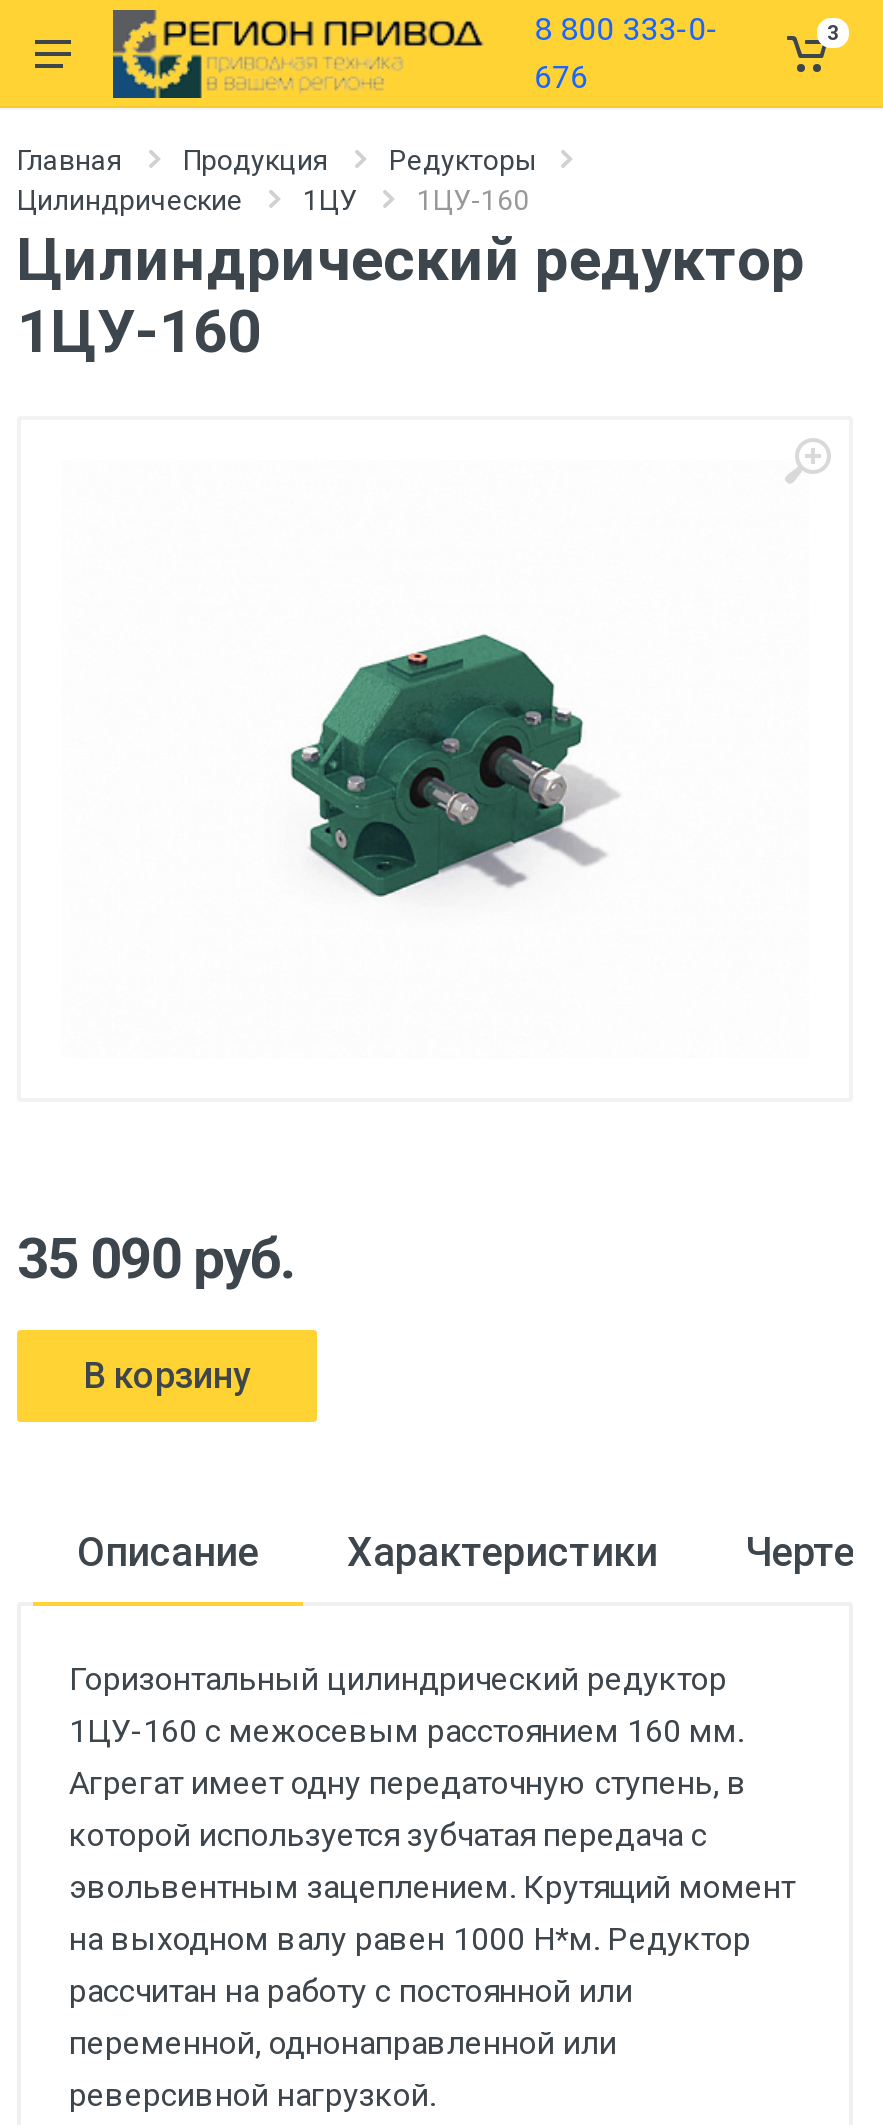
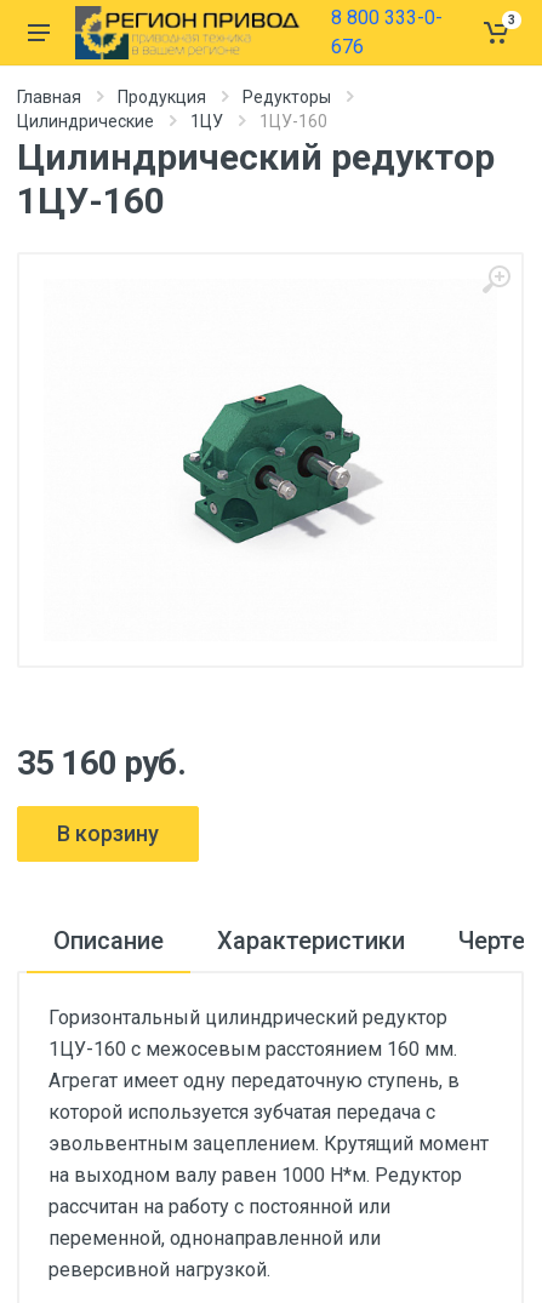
- 35 090 руб.
+ 35 160 руб.
